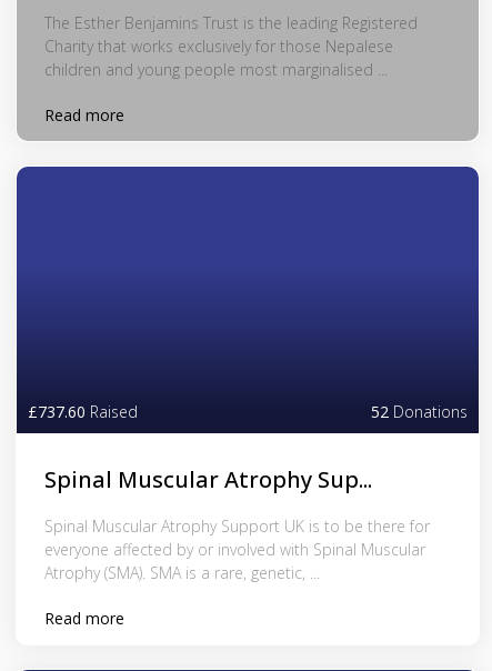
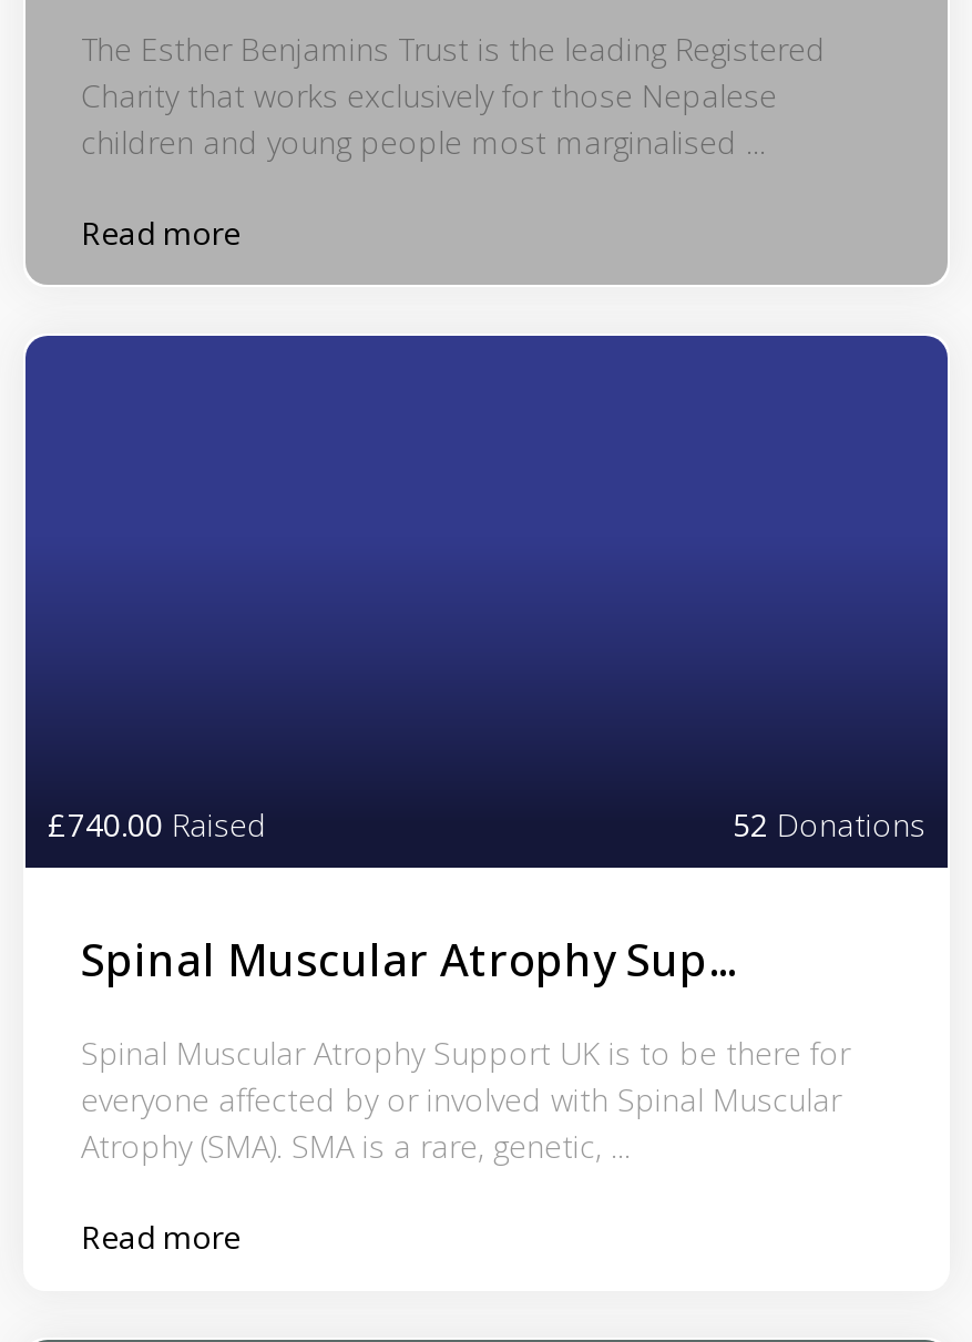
- £737.60 Raised
+ £740.00 Raised
